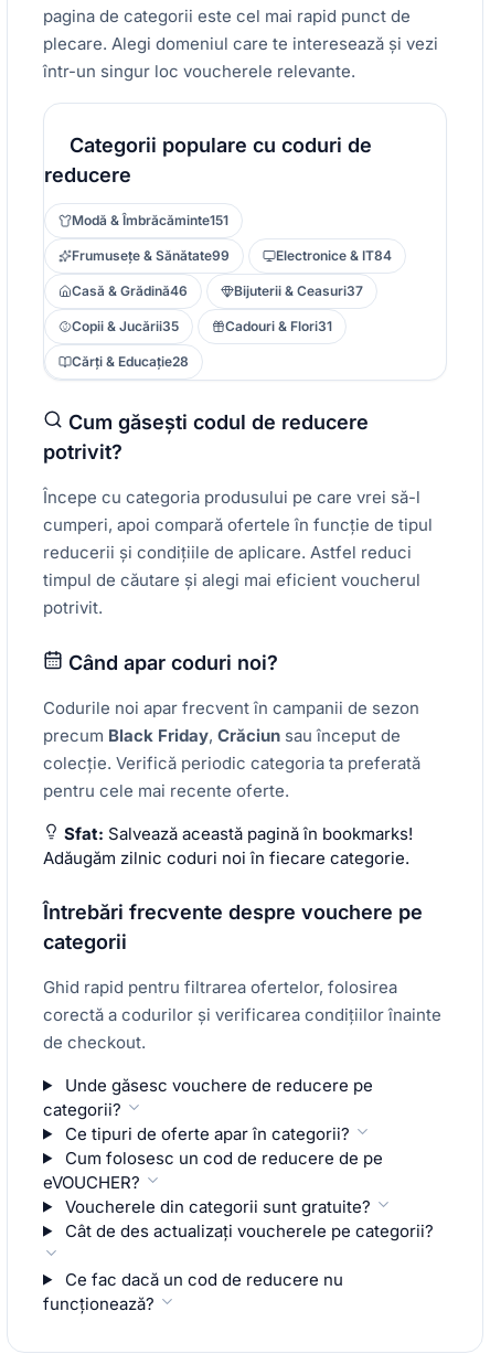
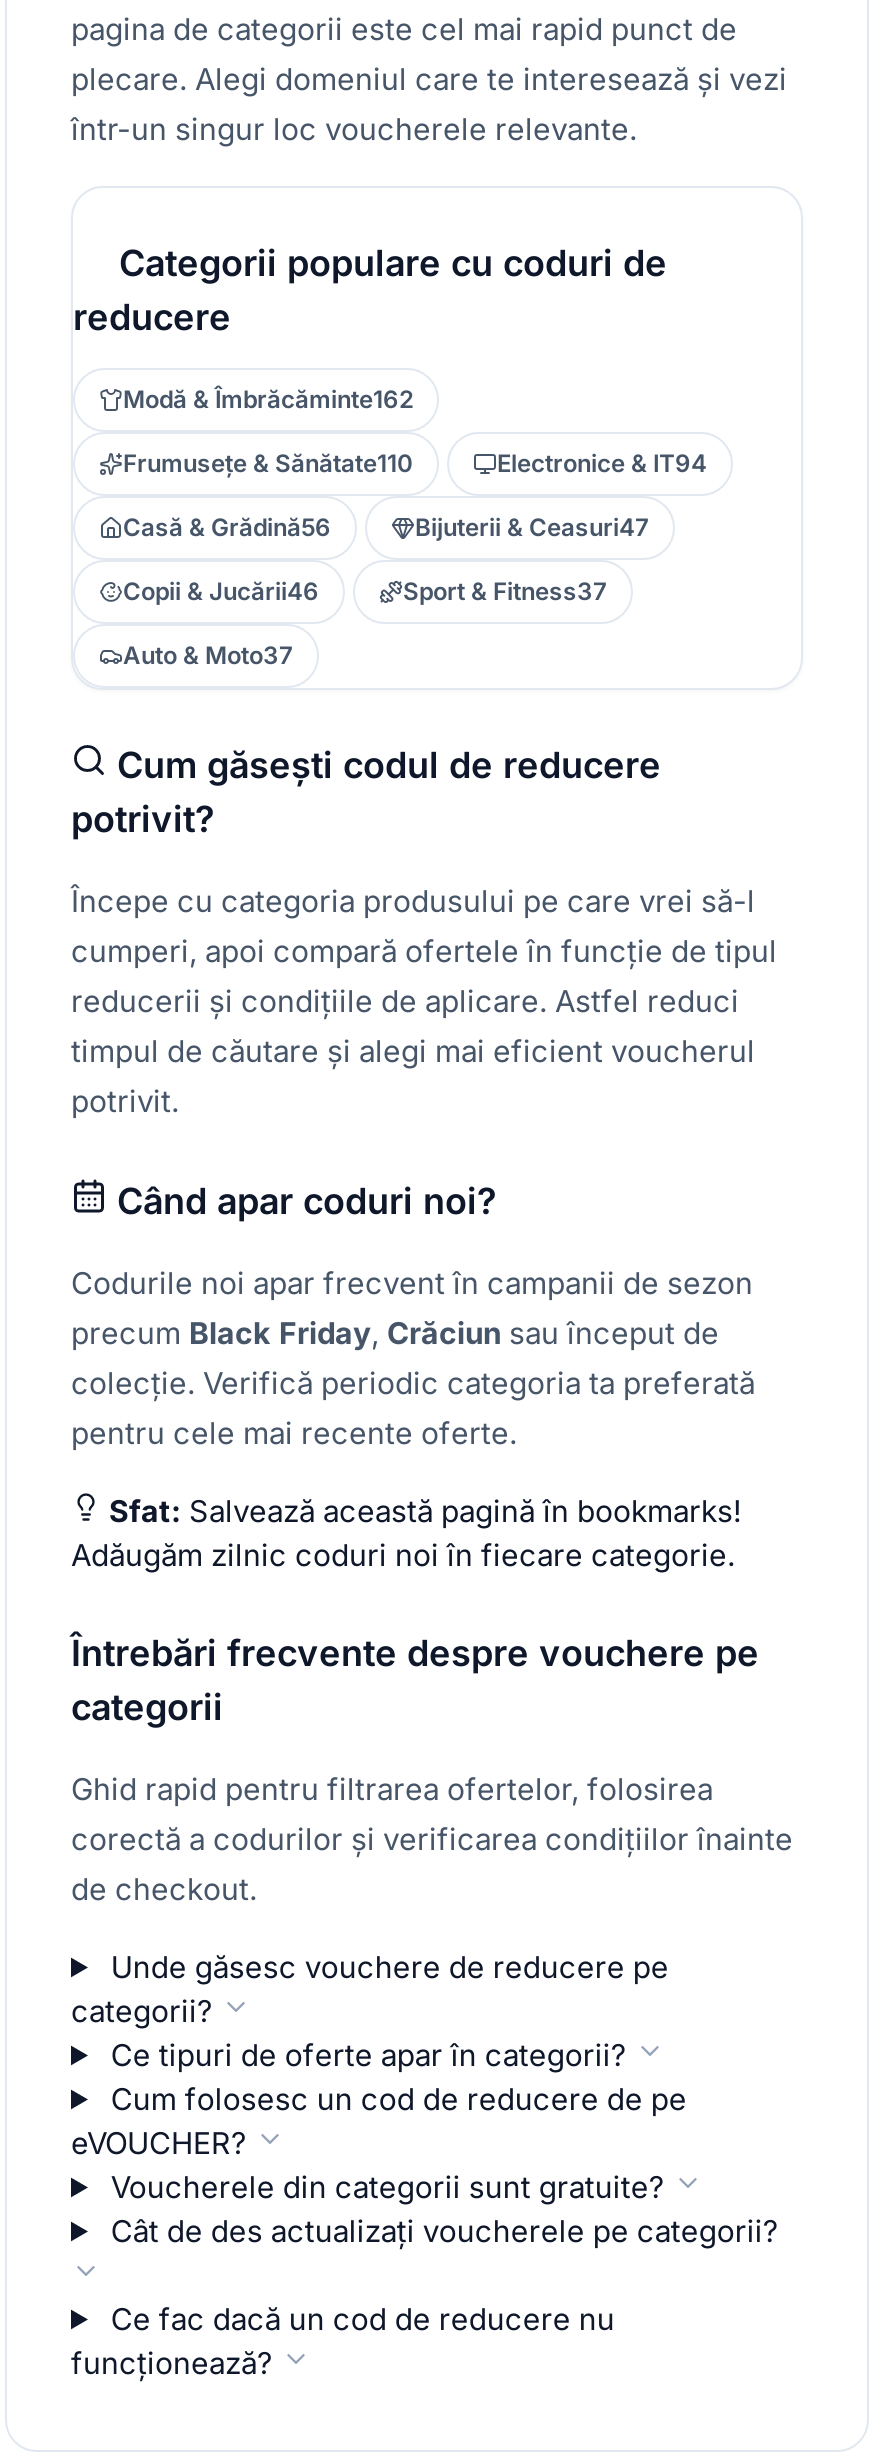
- Modă & Îmbrăcăminte151
+ Modă & Îmbrăcăminte162

- Frumusețe & Sănătate99
- Electronice & IT84
+ Frumusețe & Sănătate110
+ Electronice & IT94

- Casă & Grădină46
- Bijuterii & Ceasuri37
+ Casă & Grădină56
+ Bijuterii & Ceasuri47

- Copii & Jucării35
- Cadouri & Flori31
+ Copii & Jucării46
+ Sport & Fitness37

- Cărți & Educație28
+ Auto & Moto37
